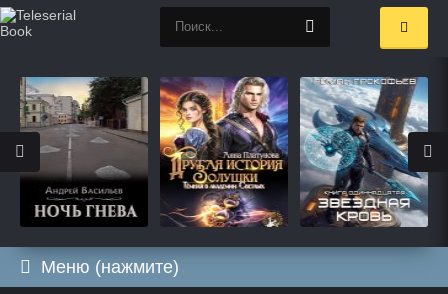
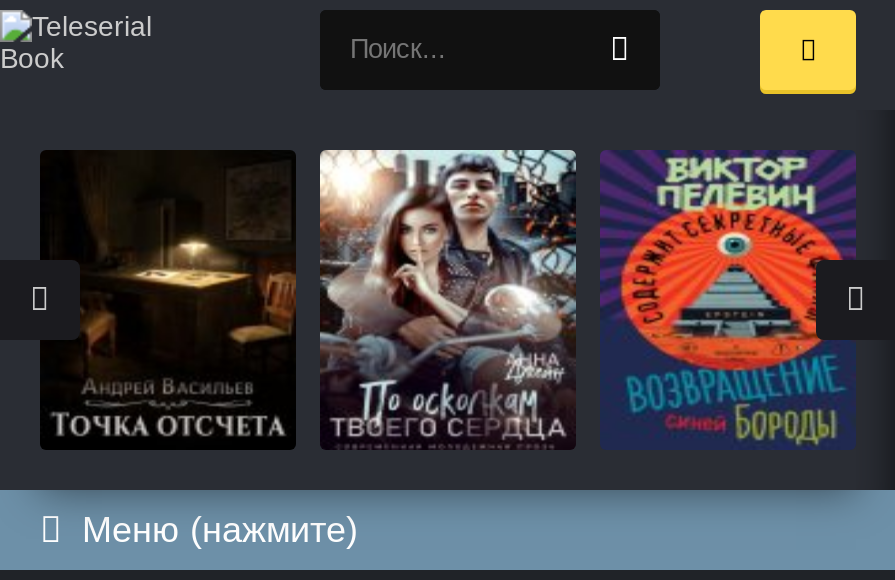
- [image]
+ [image]

- [image]
+ [image]

- [image]
+ [image]
